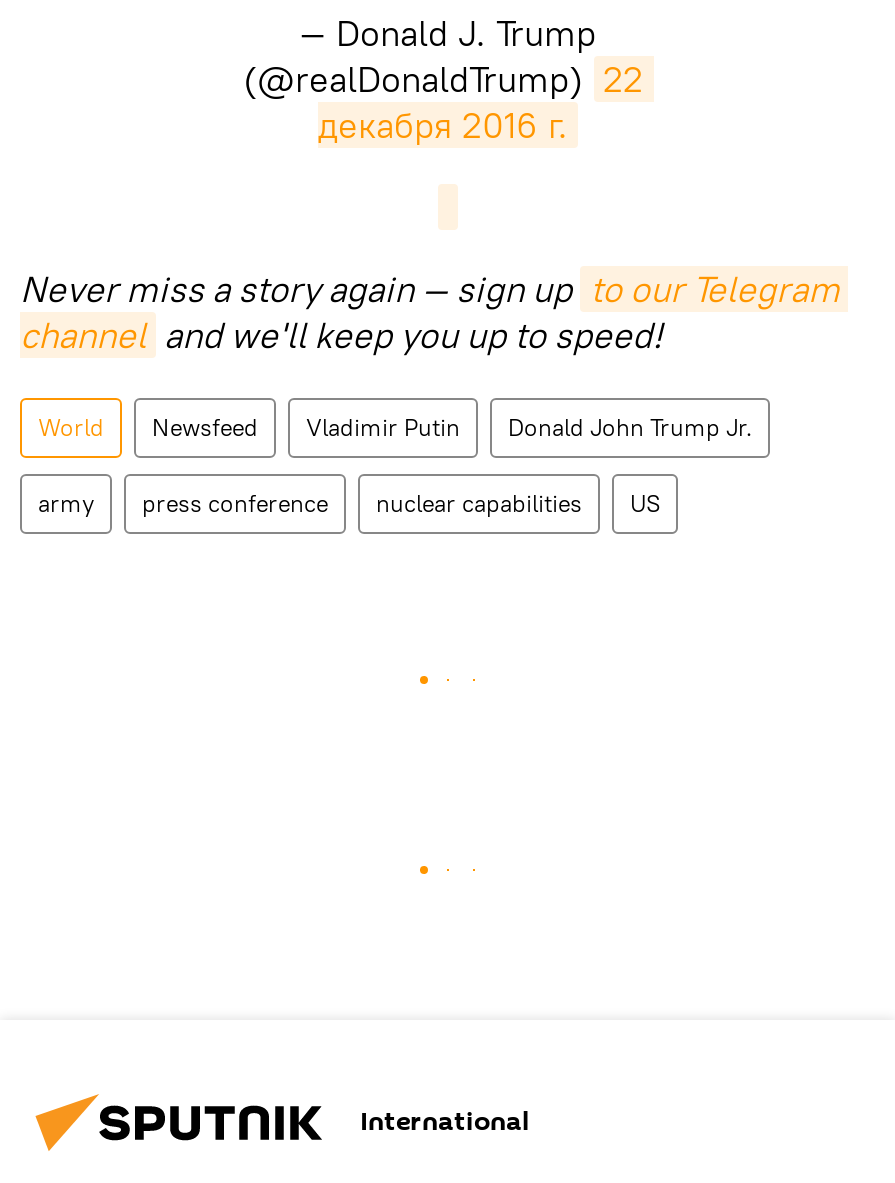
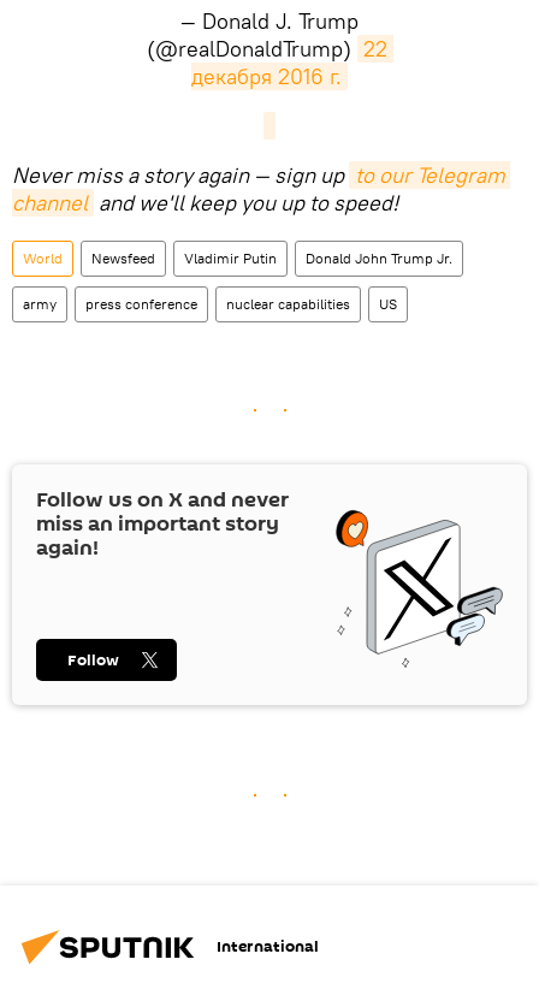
+ [image]
+ Follow us on X and never
+ miss an important story
+ again!

+ Follow
